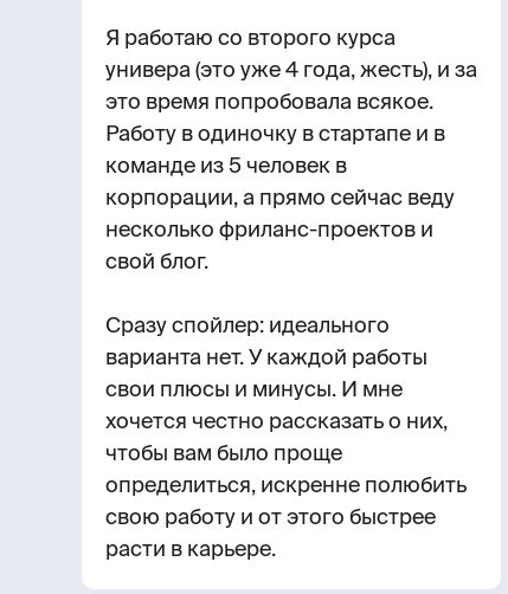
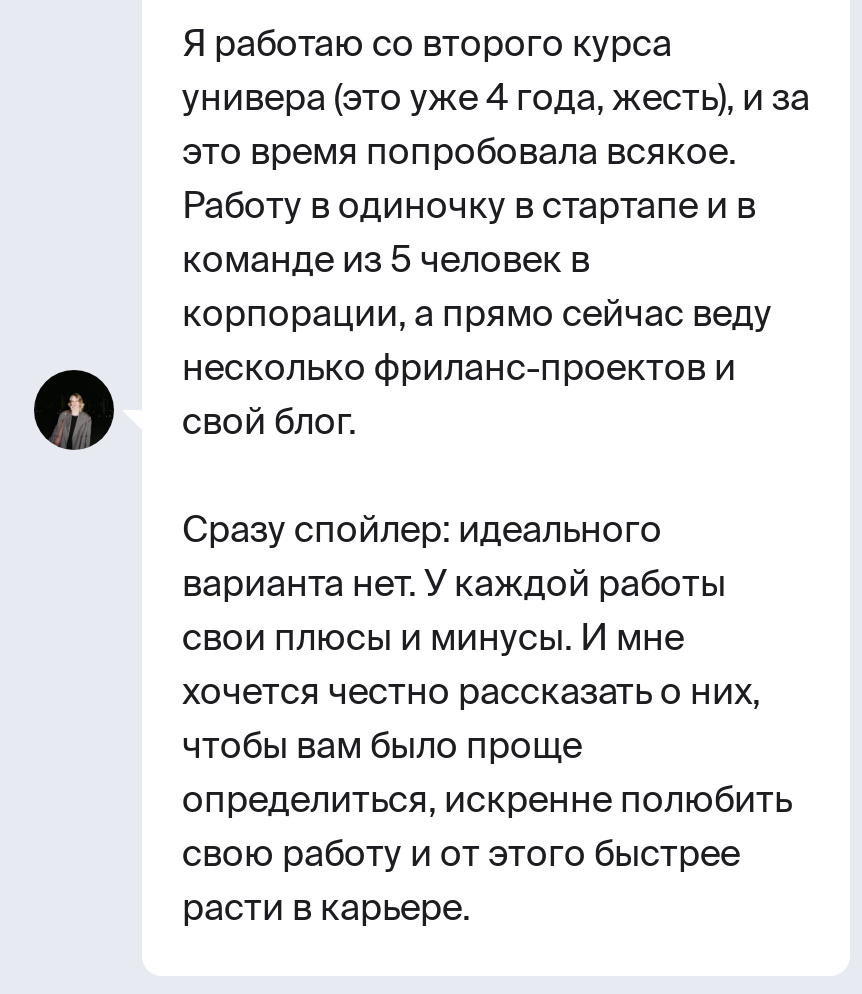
+ [image]
